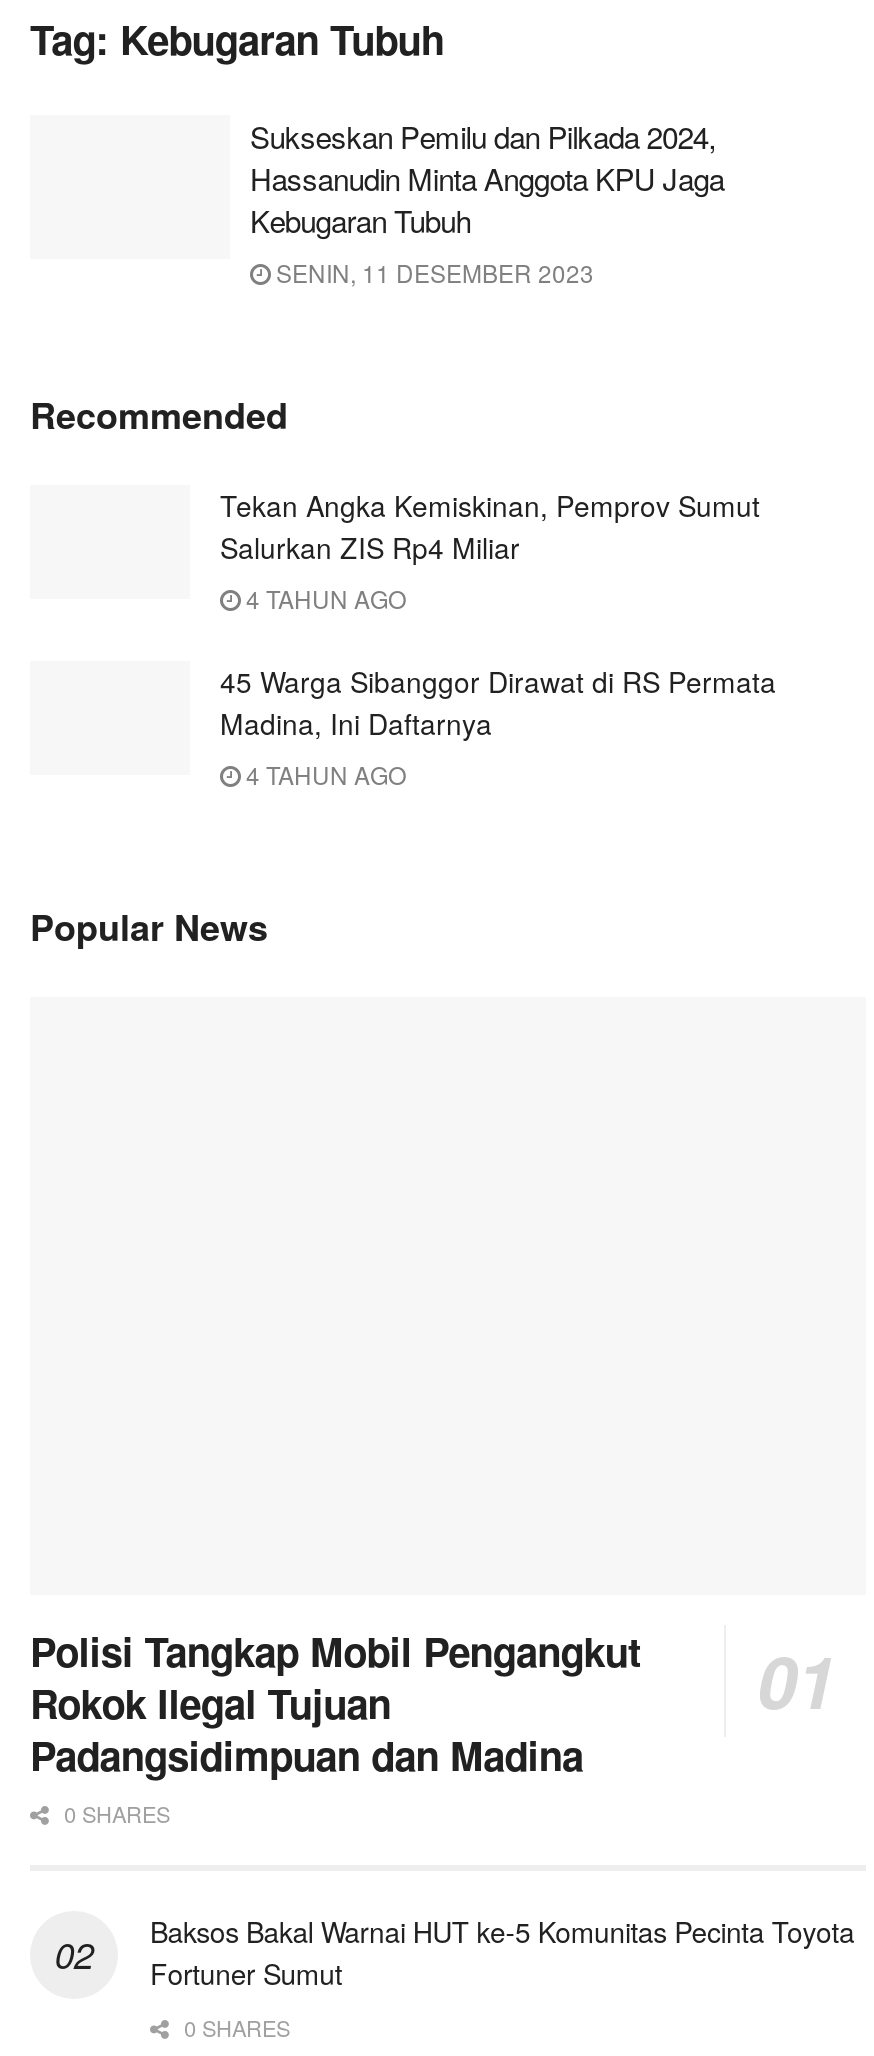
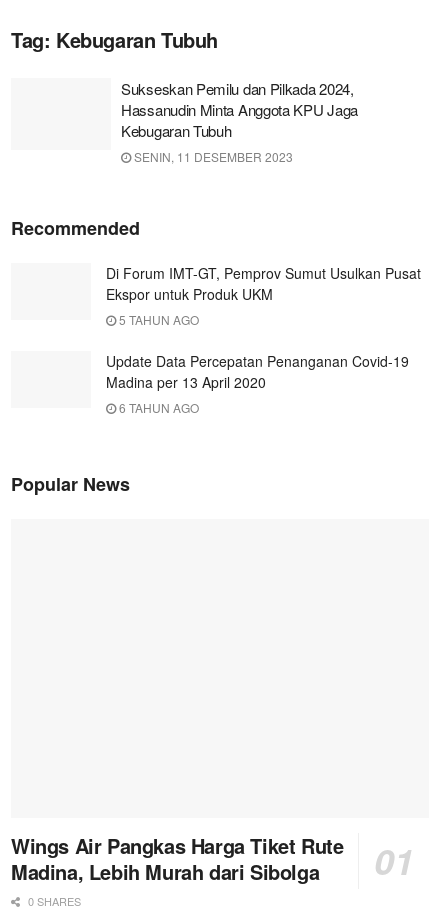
- Tekan Angka Kemiskinan, Pemprov Sumut
- Salurkan ZIS Rp4 Miliar
- 4 TAHUN AGO
+ Di Forum IMT-GT, Pemprov Sumut Usulkan Pusat
+ Ekspor untuk Produk UKM
+ 5 TAHUN AGO

- 45 Warga Sibanggor Dirawat di RS Permata
- Madina, Ini Daftarnya
- 4 TAHUN AGO
+ Update Data Percepatan Penanganan Covid-19
+ Madina per 13 April 2020
+ 6 TAHUN AGO

- Polisi Tangkap Mobil Pengangkut
- Rokok Ilegal Tujuan
- Padangsidimpuan dan Madina
- 0 SHARES
- Baksos Bakal Warnai HUT ke-5 Komunitas Pecinta Toyota
- Fortuner Sumut
+ Wings Air Pangkas Harga Tiket Rute
+ Madina, Lebih Murah dari Sibolga
